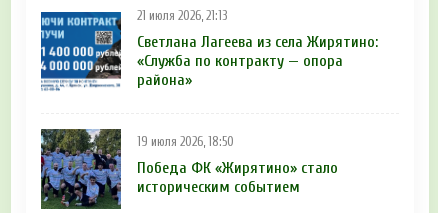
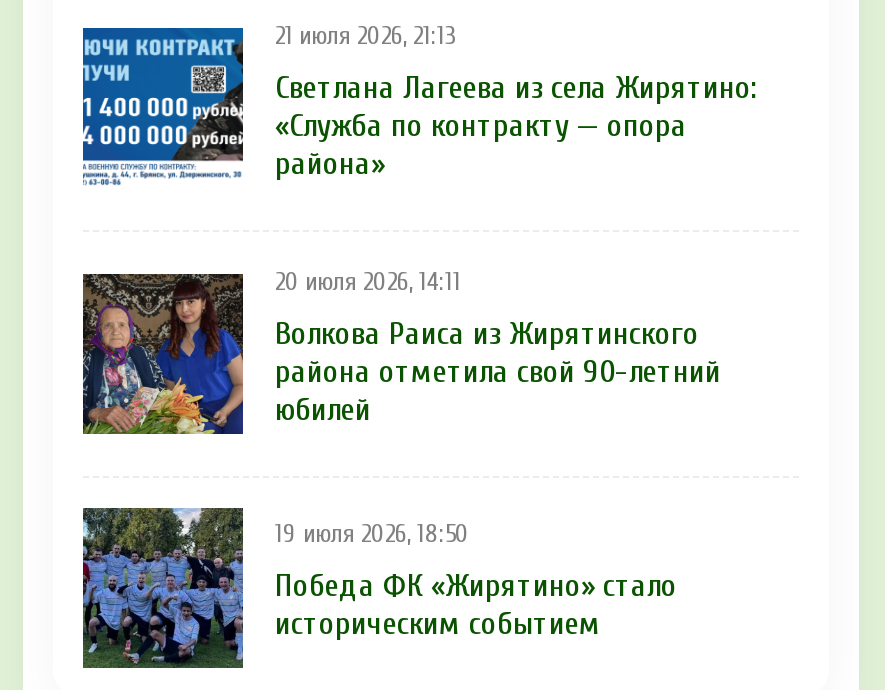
+ [image]
+ 20 июля 2026, 14:11
+ Волкова Раиса из Жирятинского
+ района отметила свой 90-летний
+ юбилей
